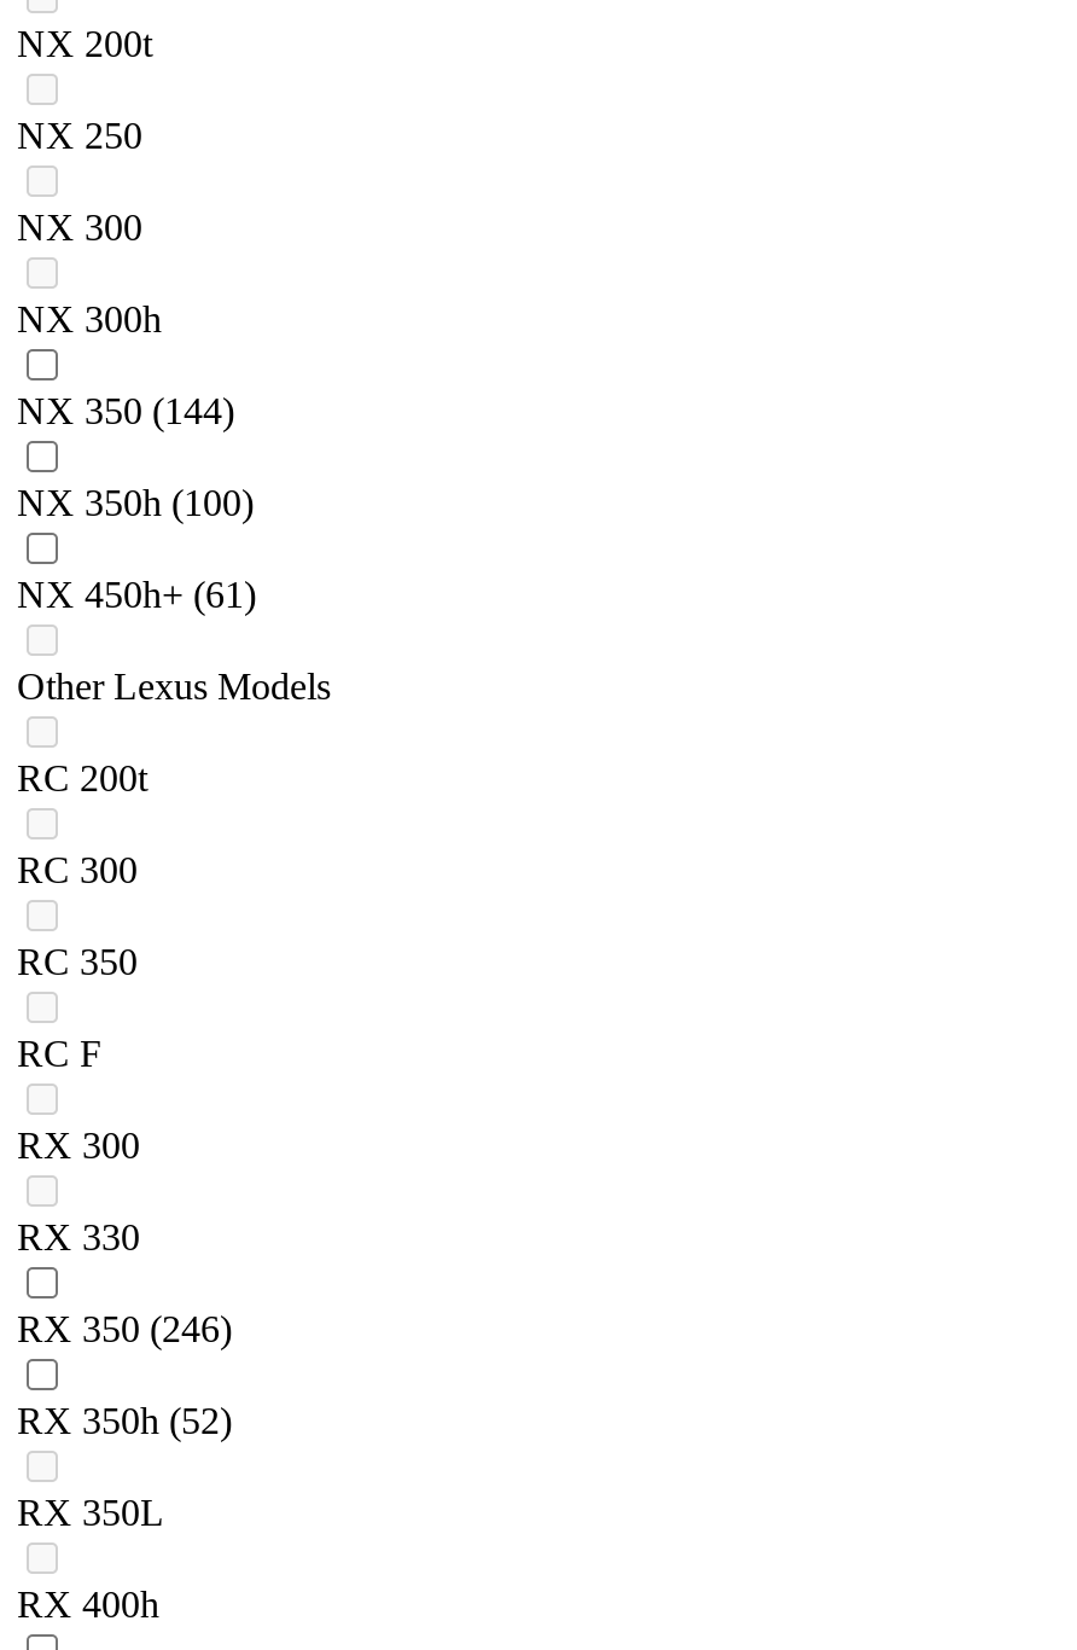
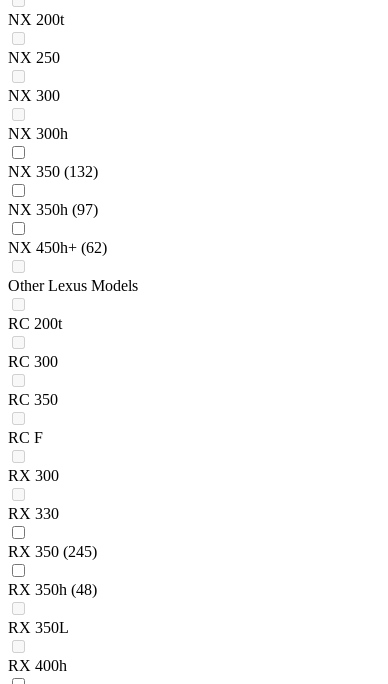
- NX 350 (144)
+ NX 350 (132)

- NX 350h (100)
+ NX 350h (97)

- NX 450h+ (61)
+ NX 450h+ (62)

- RX 350 (246)
+ RX 350 (245)

- RX 350h (52)
+ RX 350h (48)
